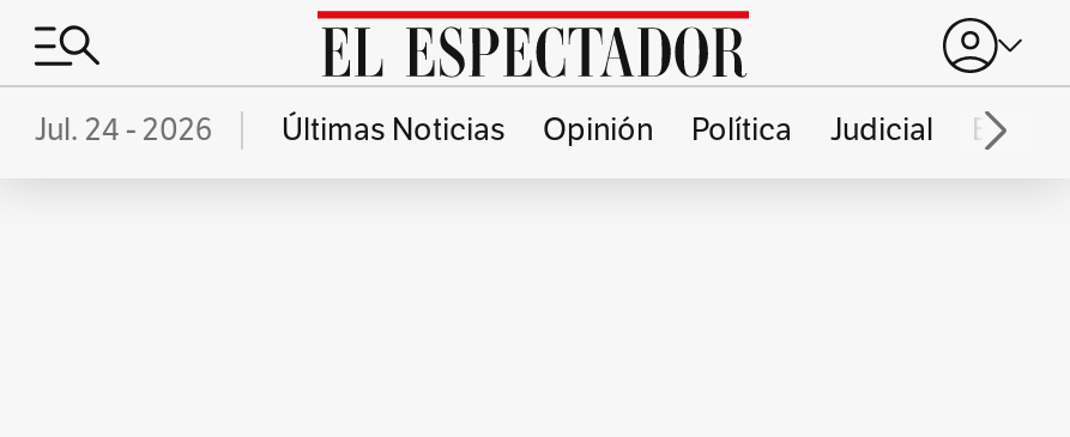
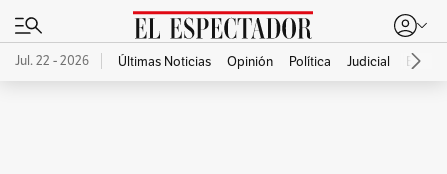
- Jul. 24 - 2026
+ Jul. 22 - 2026
